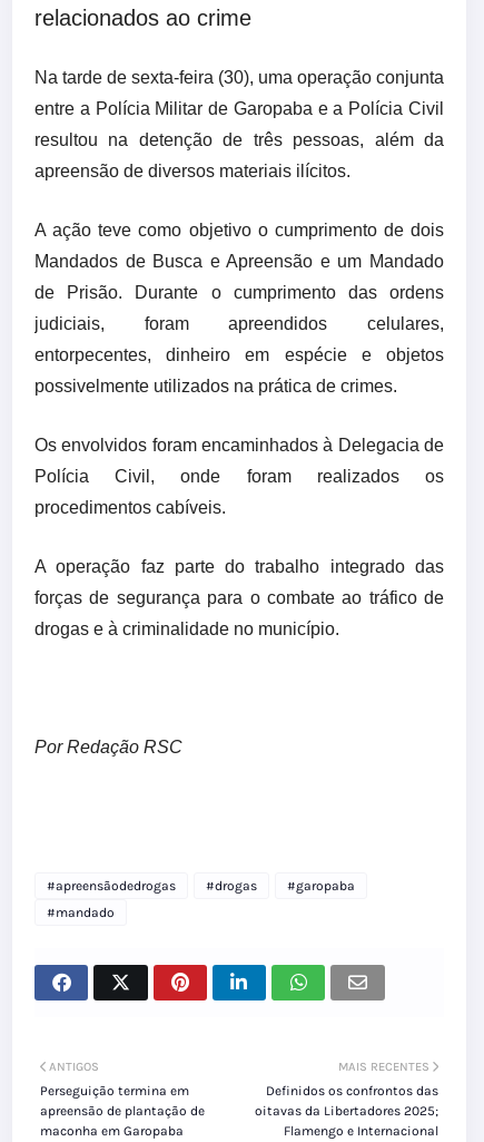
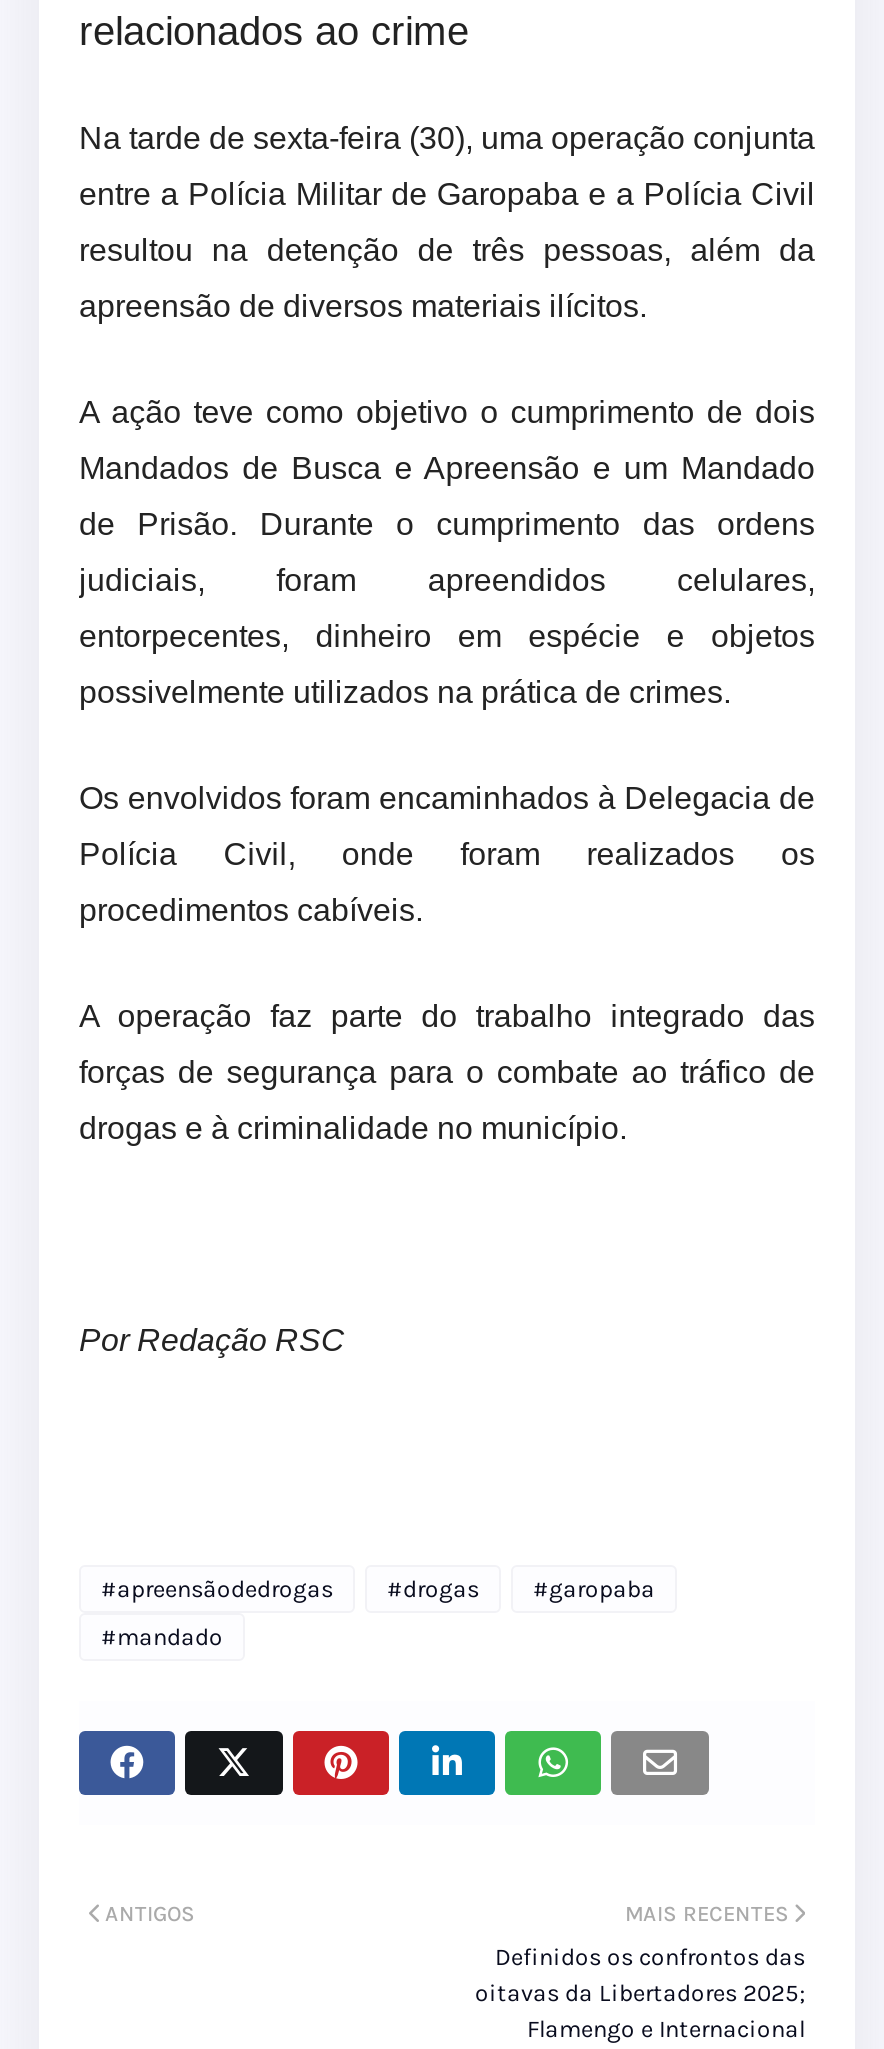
- Perseguição termina em
- apreensão de plantação de
- maconha em Garopaba
